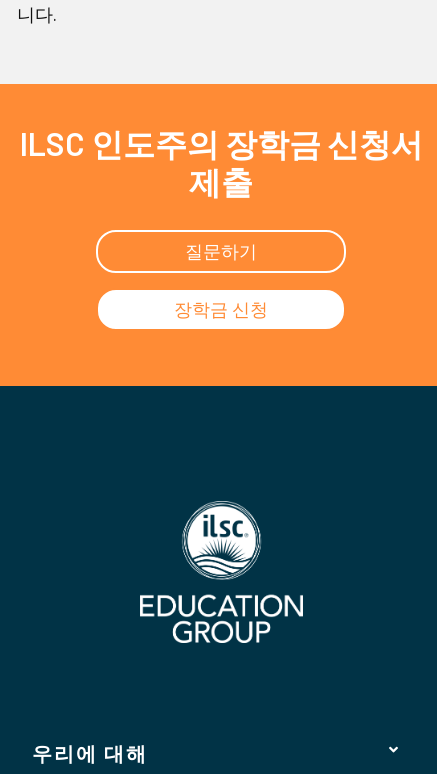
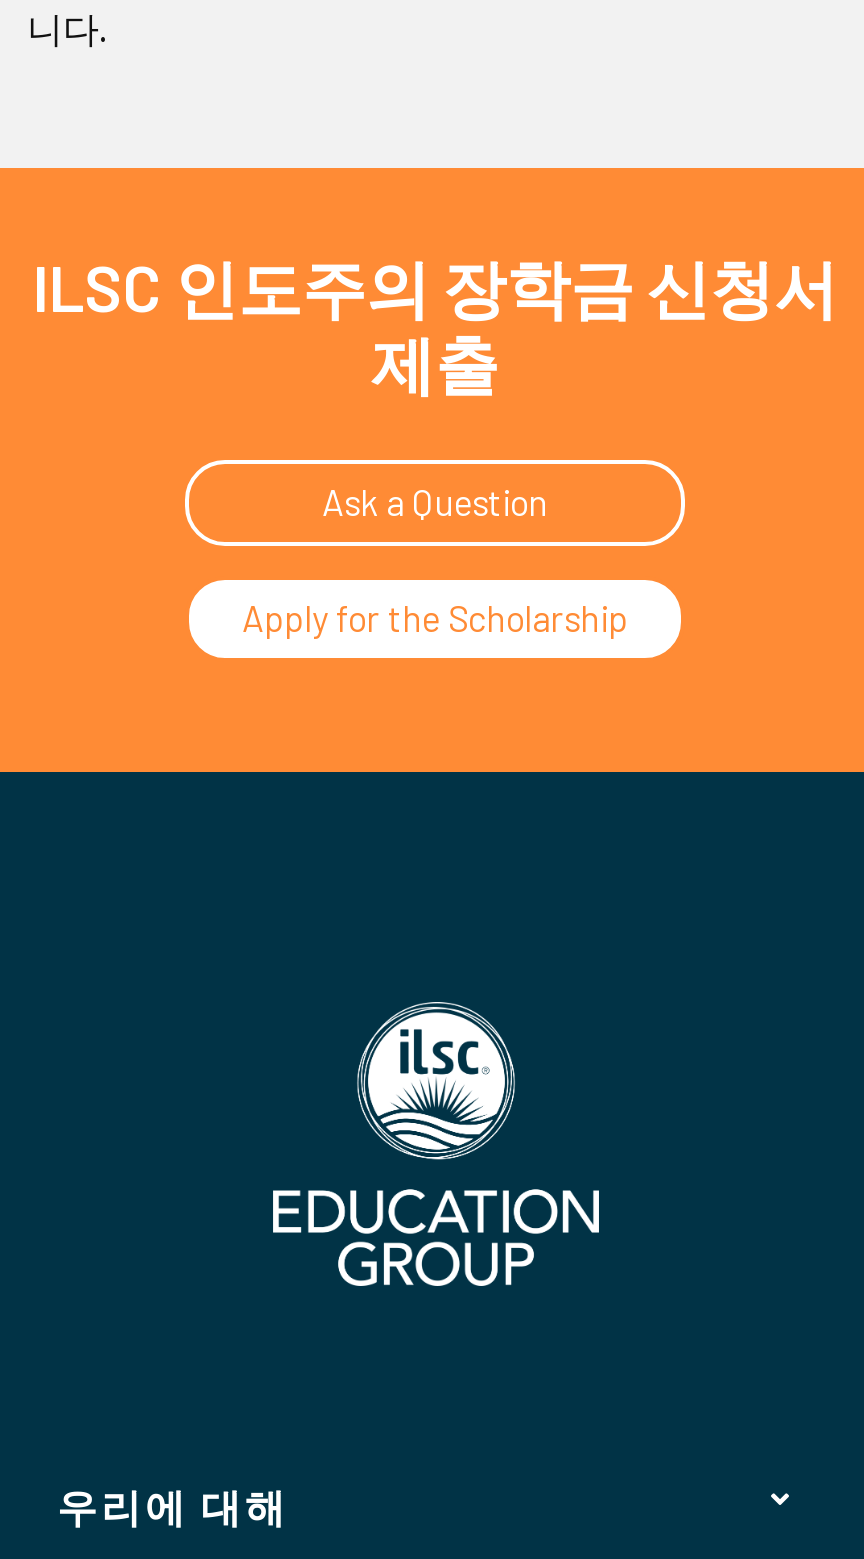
- 질문하기
+ Ask a Question

- 장학금 신청
+ Apply for the Scholarship
